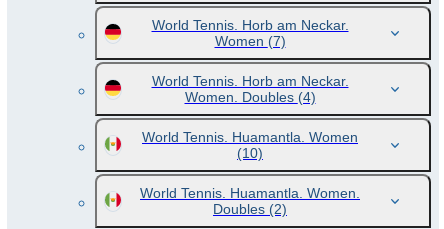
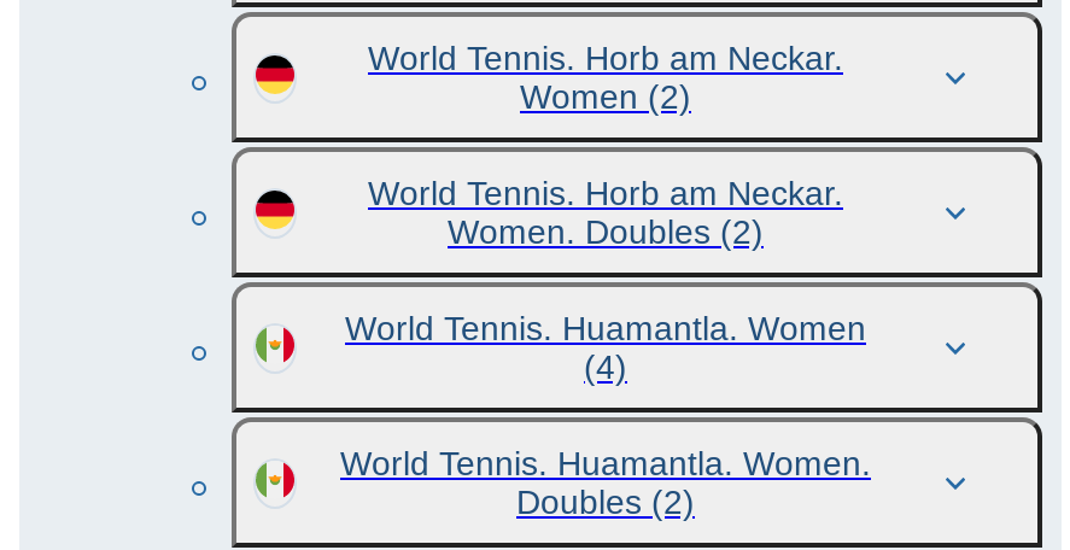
- Women (7)
+ Women (2)

- Women. Doubles (4)
+ Women. Doubles (2)

- (10)
+ (4)
